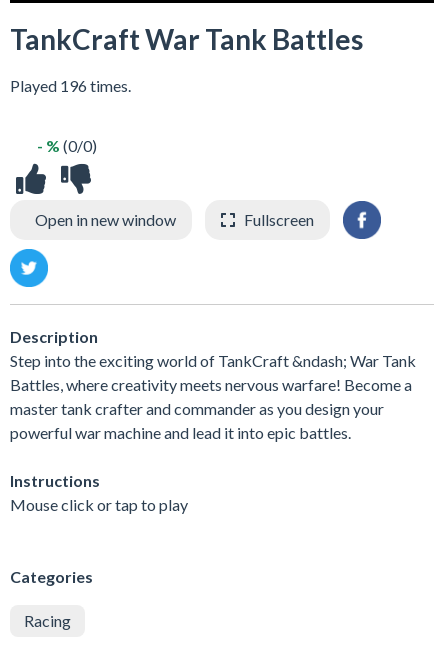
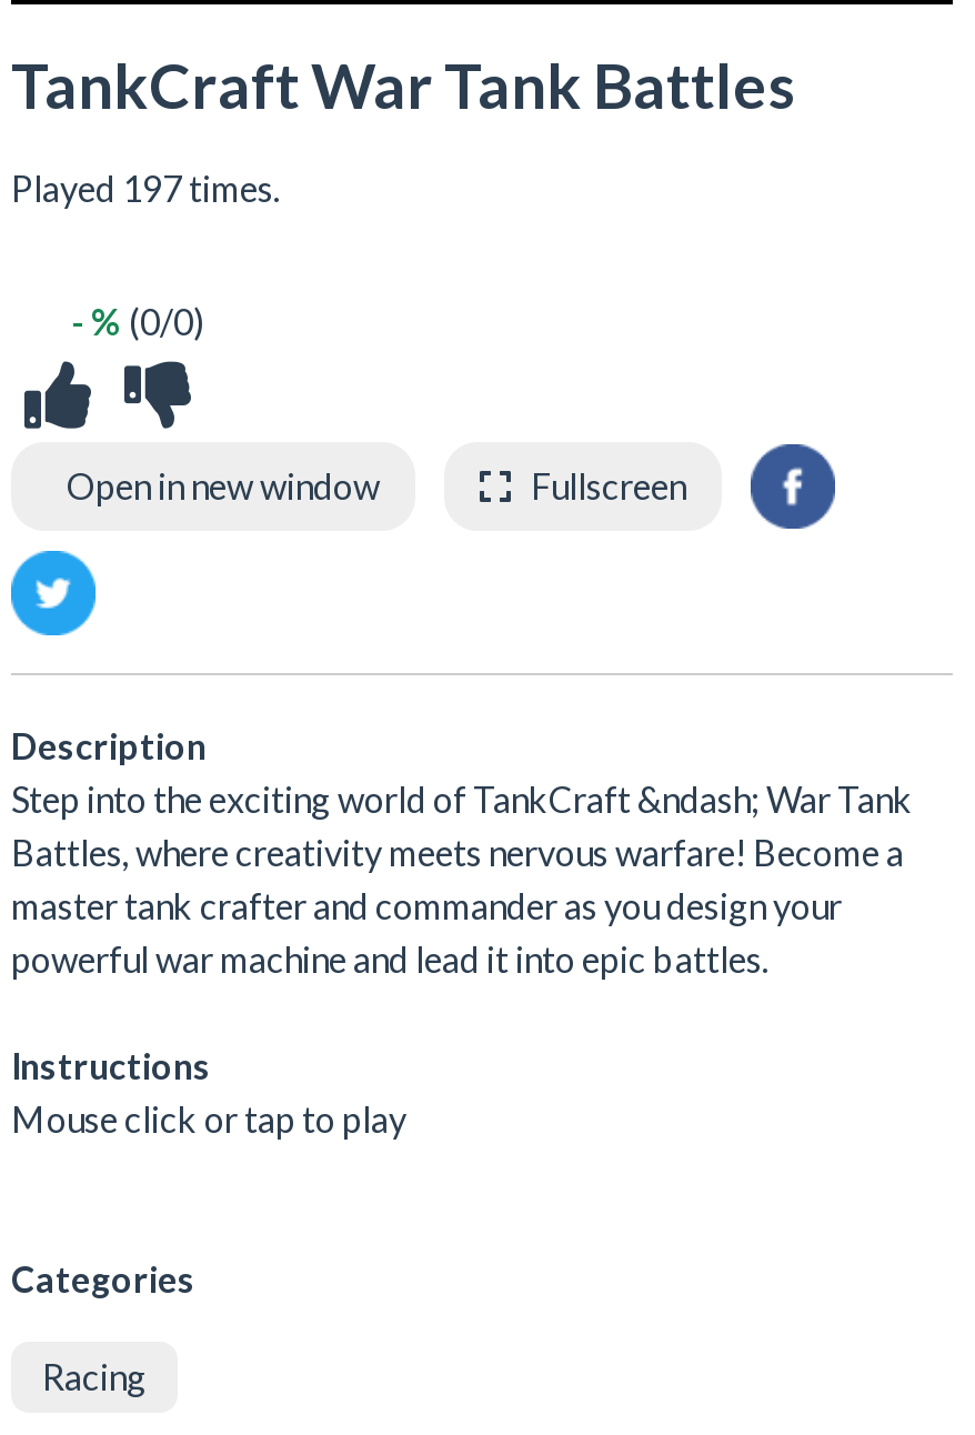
- Played 196 times.
+ Played 197 times.
